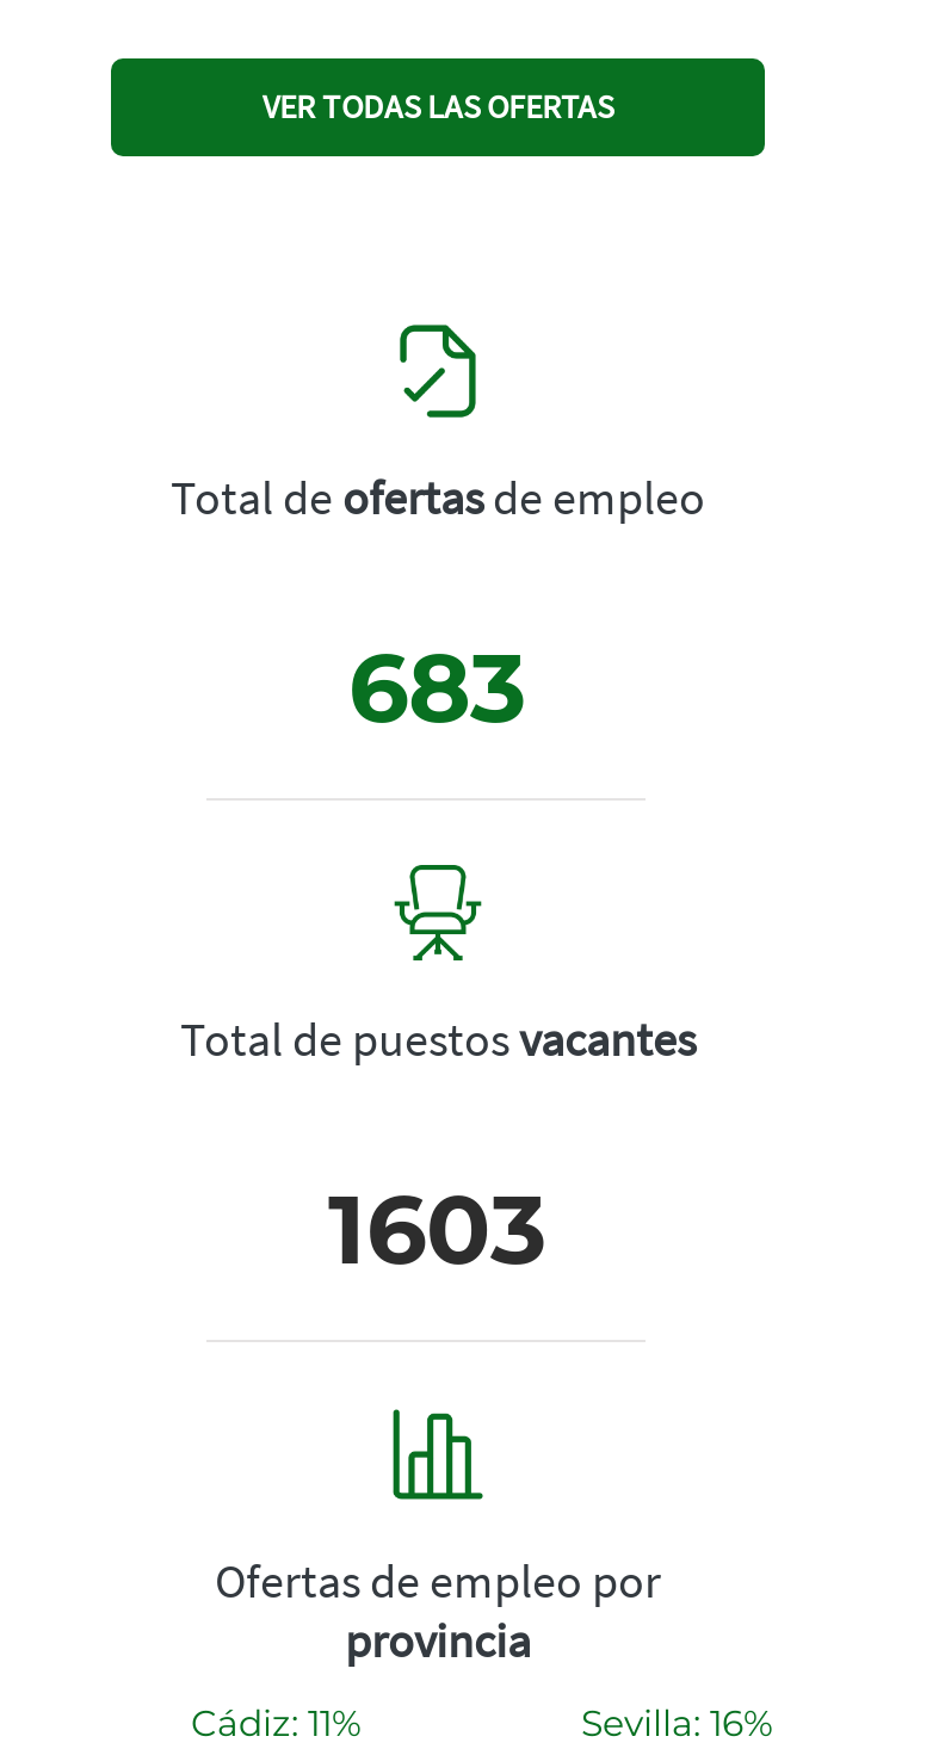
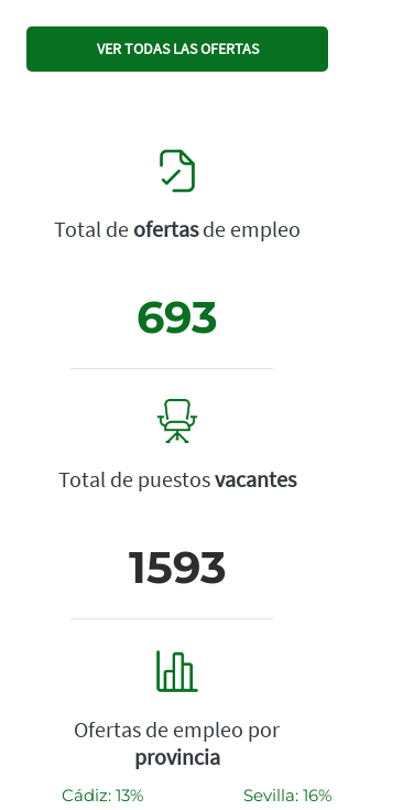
- 683
+ 693

- 1603
+ 1593

- Cádiz: 11%
+ Cádiz: 13%
